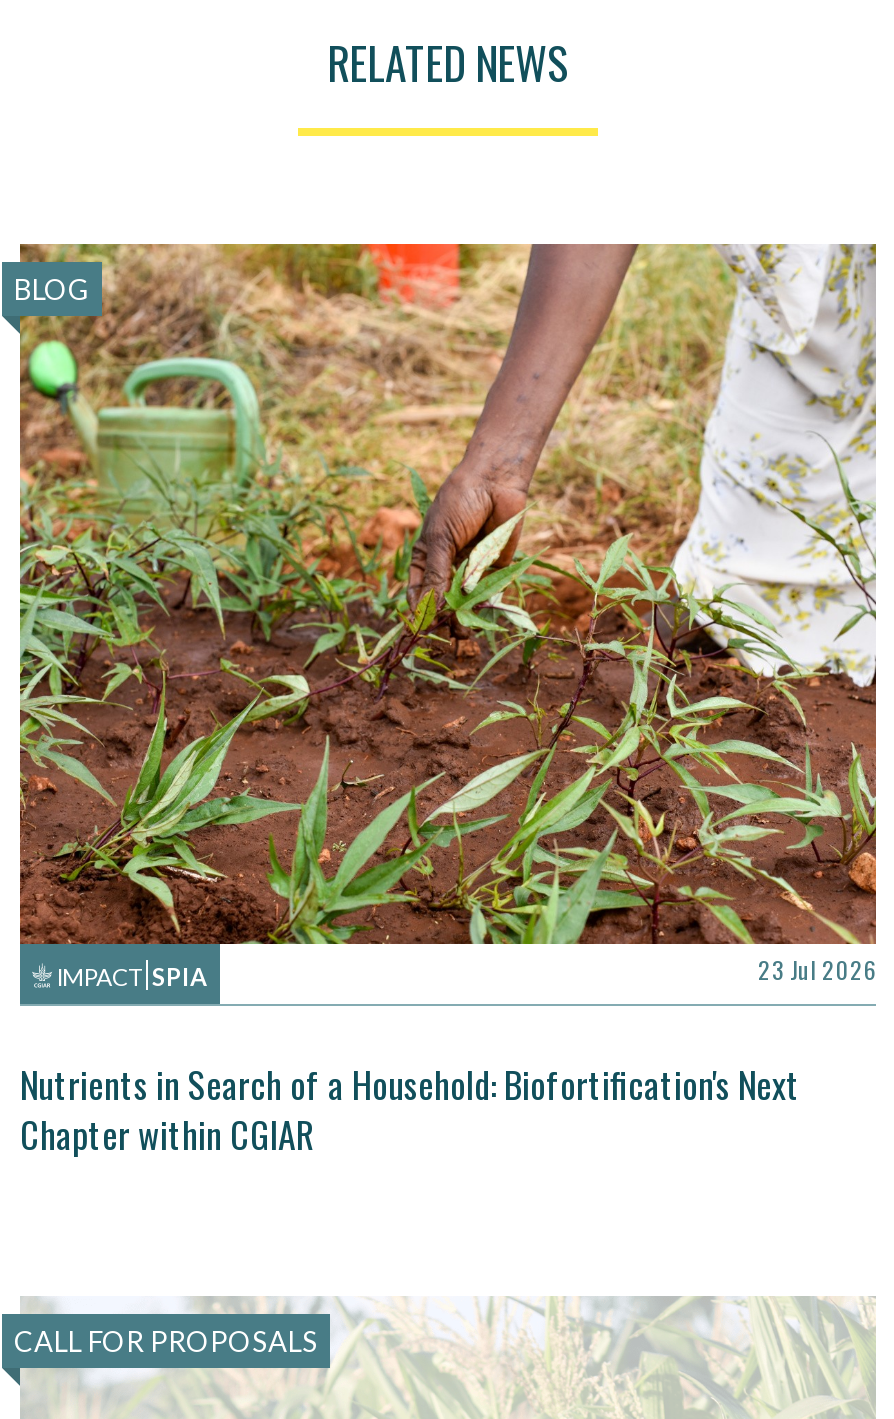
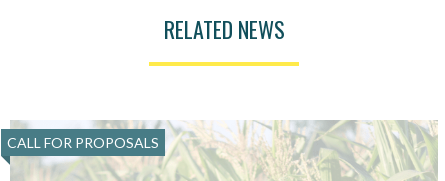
- [image]
- BLOG

- IMPACT SPIA
- 23 Jul 2026
- Nutrients in Search of a Household: Biofortification's Next
- Chapter within CGIAR
